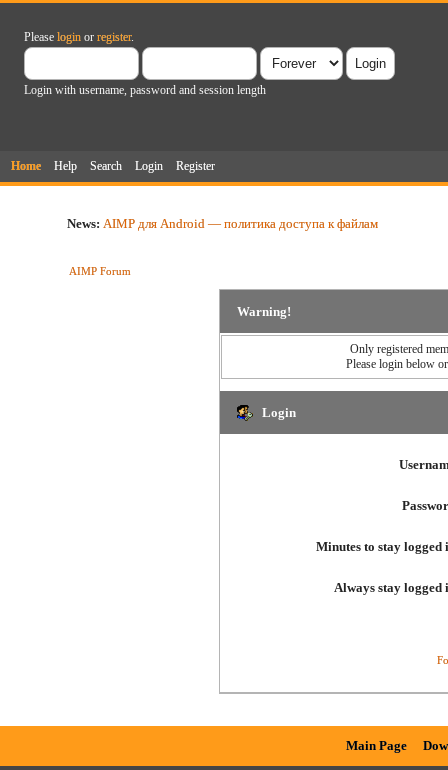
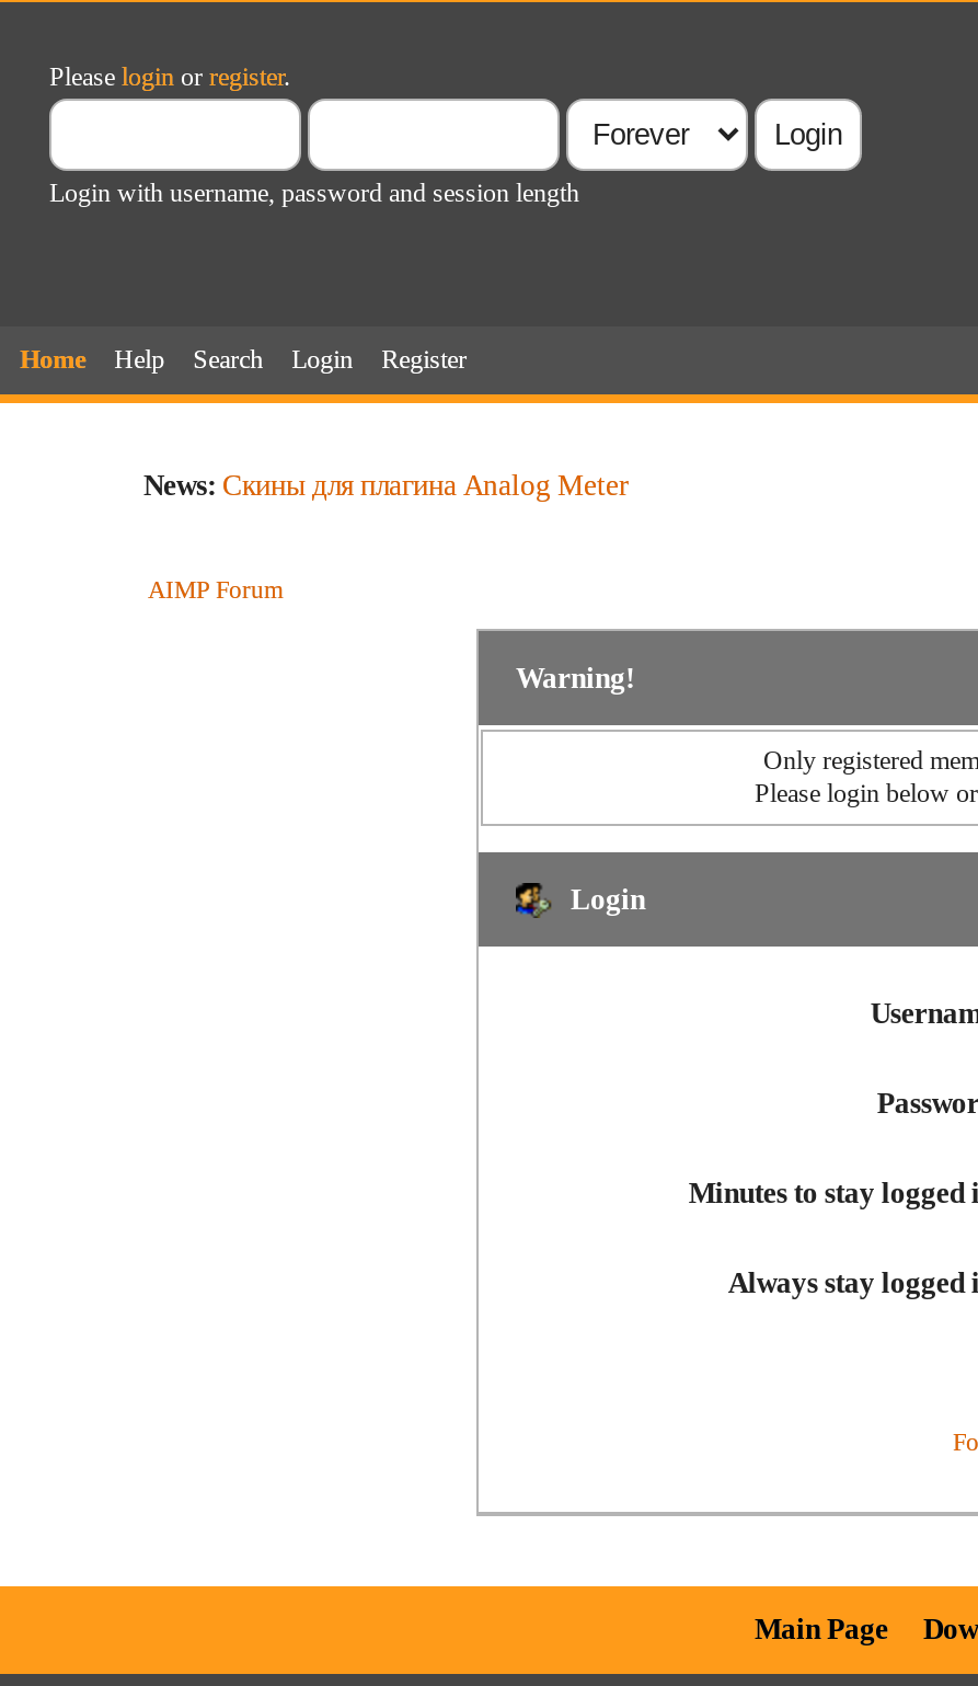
- News: AIMP для Android — политика доступа к файлам
+ News: Скины для плагина Analog Meter
